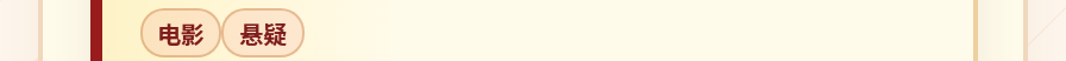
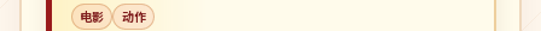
- 悬疑
+ 动作
